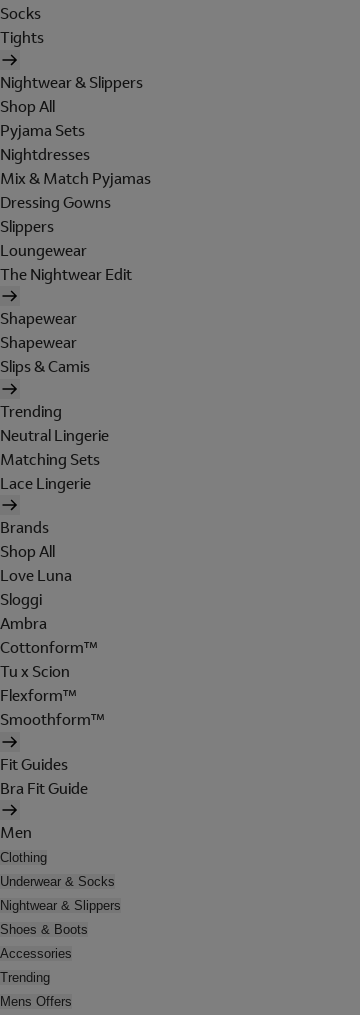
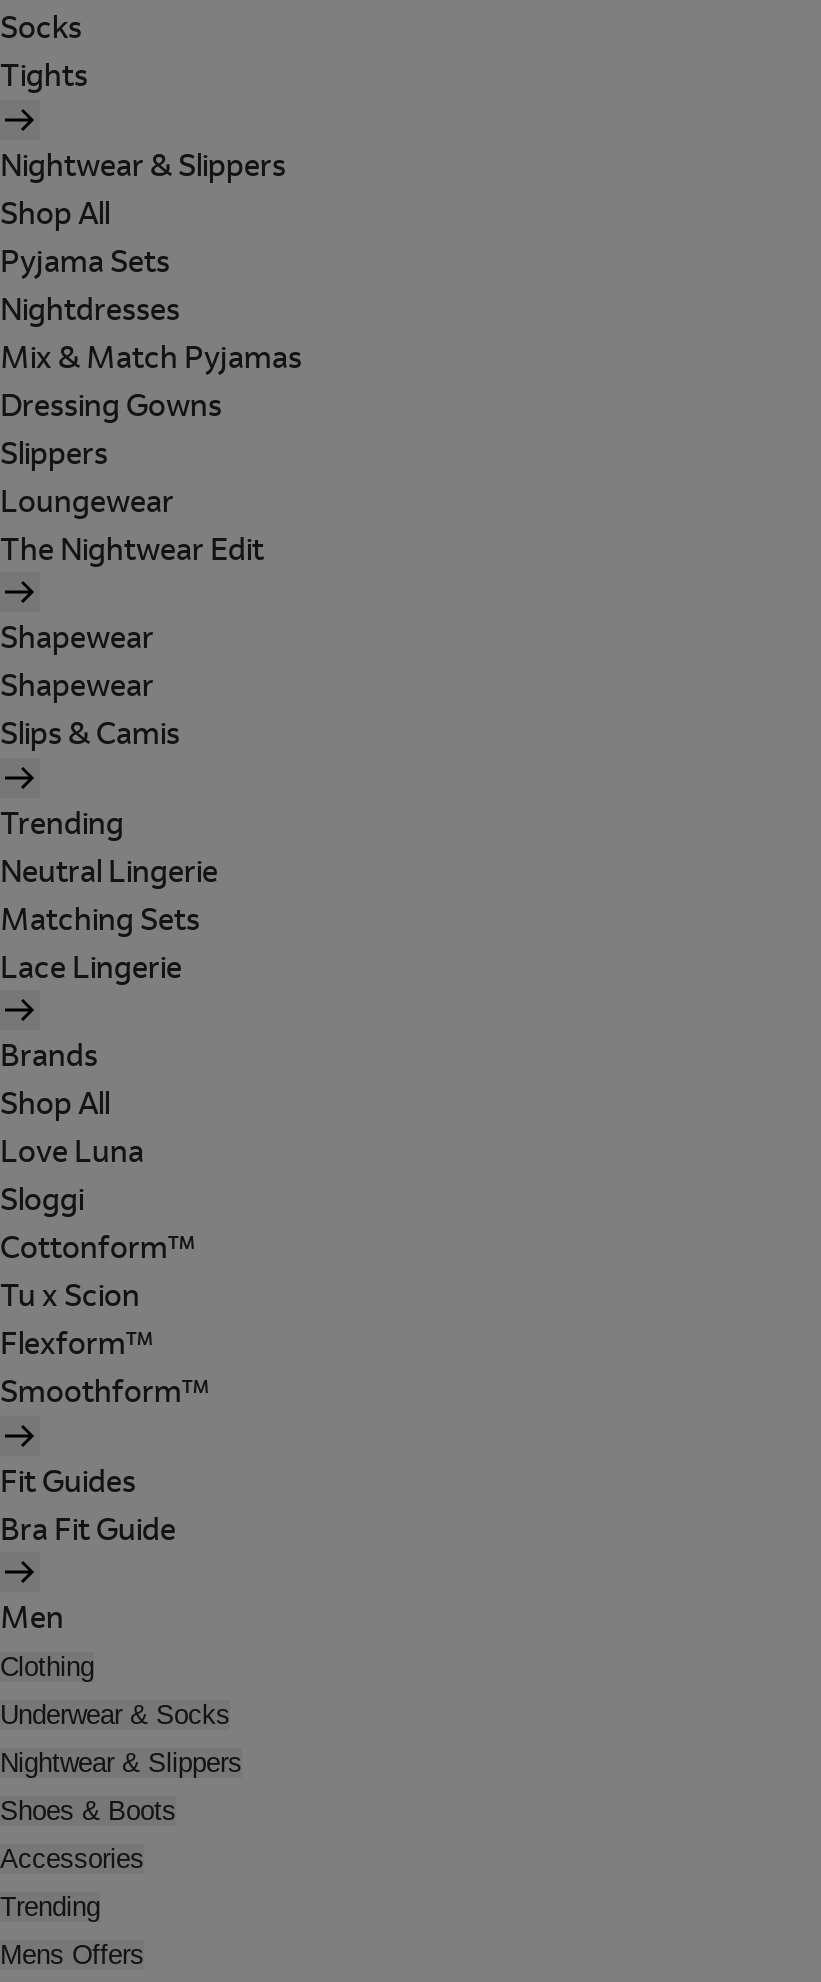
- Ambra
